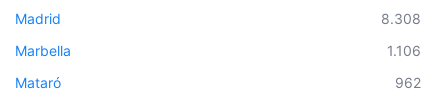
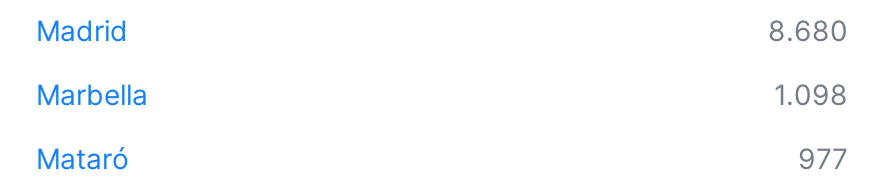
- 8.308
+ 8.680

- 1.106
+ 1.098

- 962
+ 977
